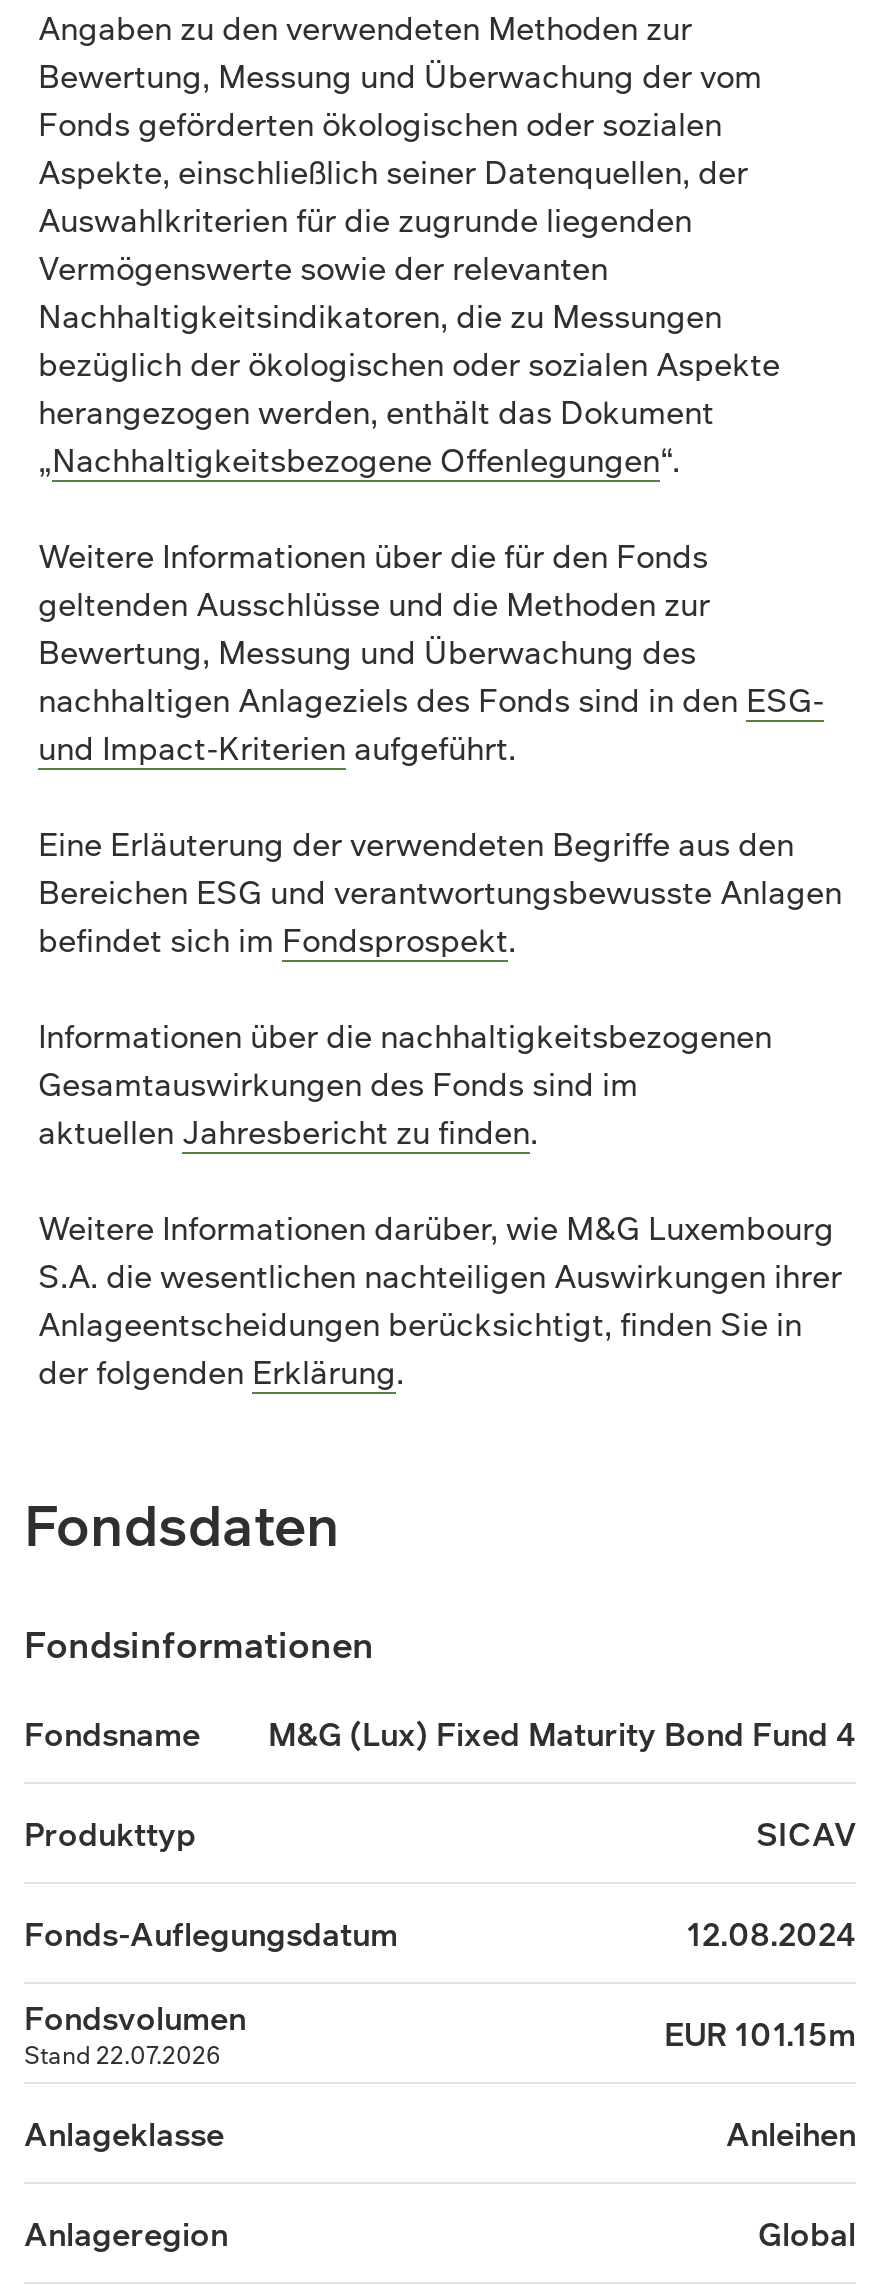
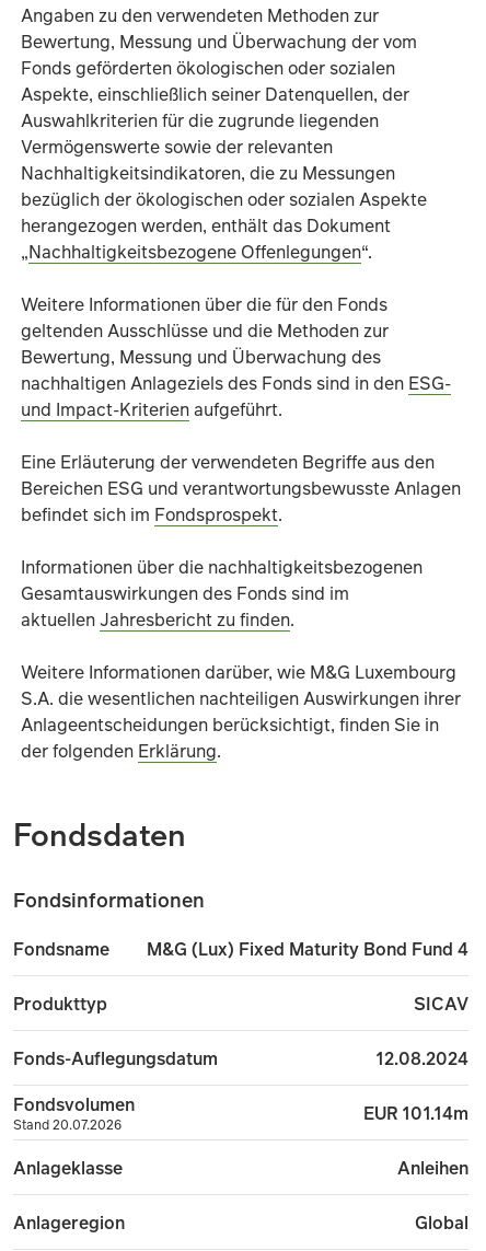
- EUR 101.15m
+ EUR 101.14m

- Stand 22.07.2026
+ Stand 20.07.2026
